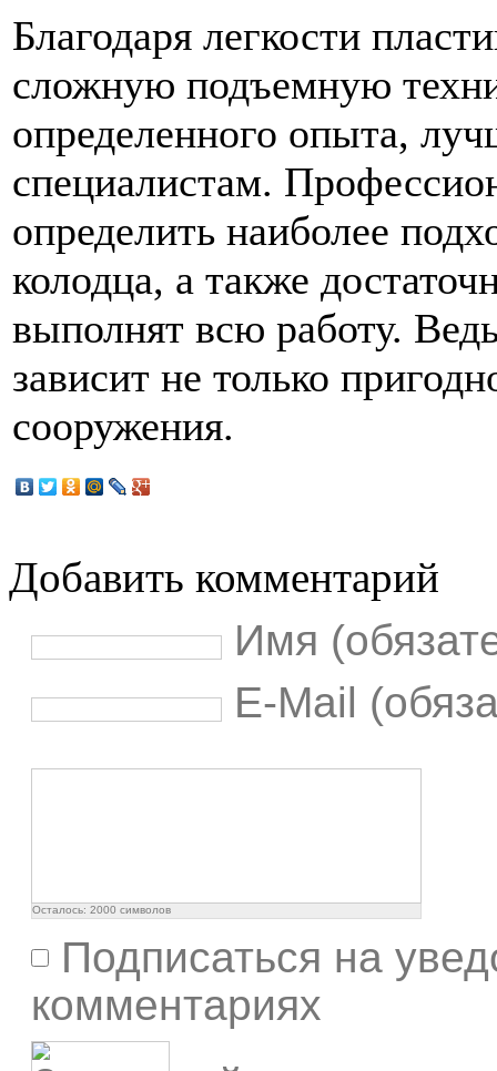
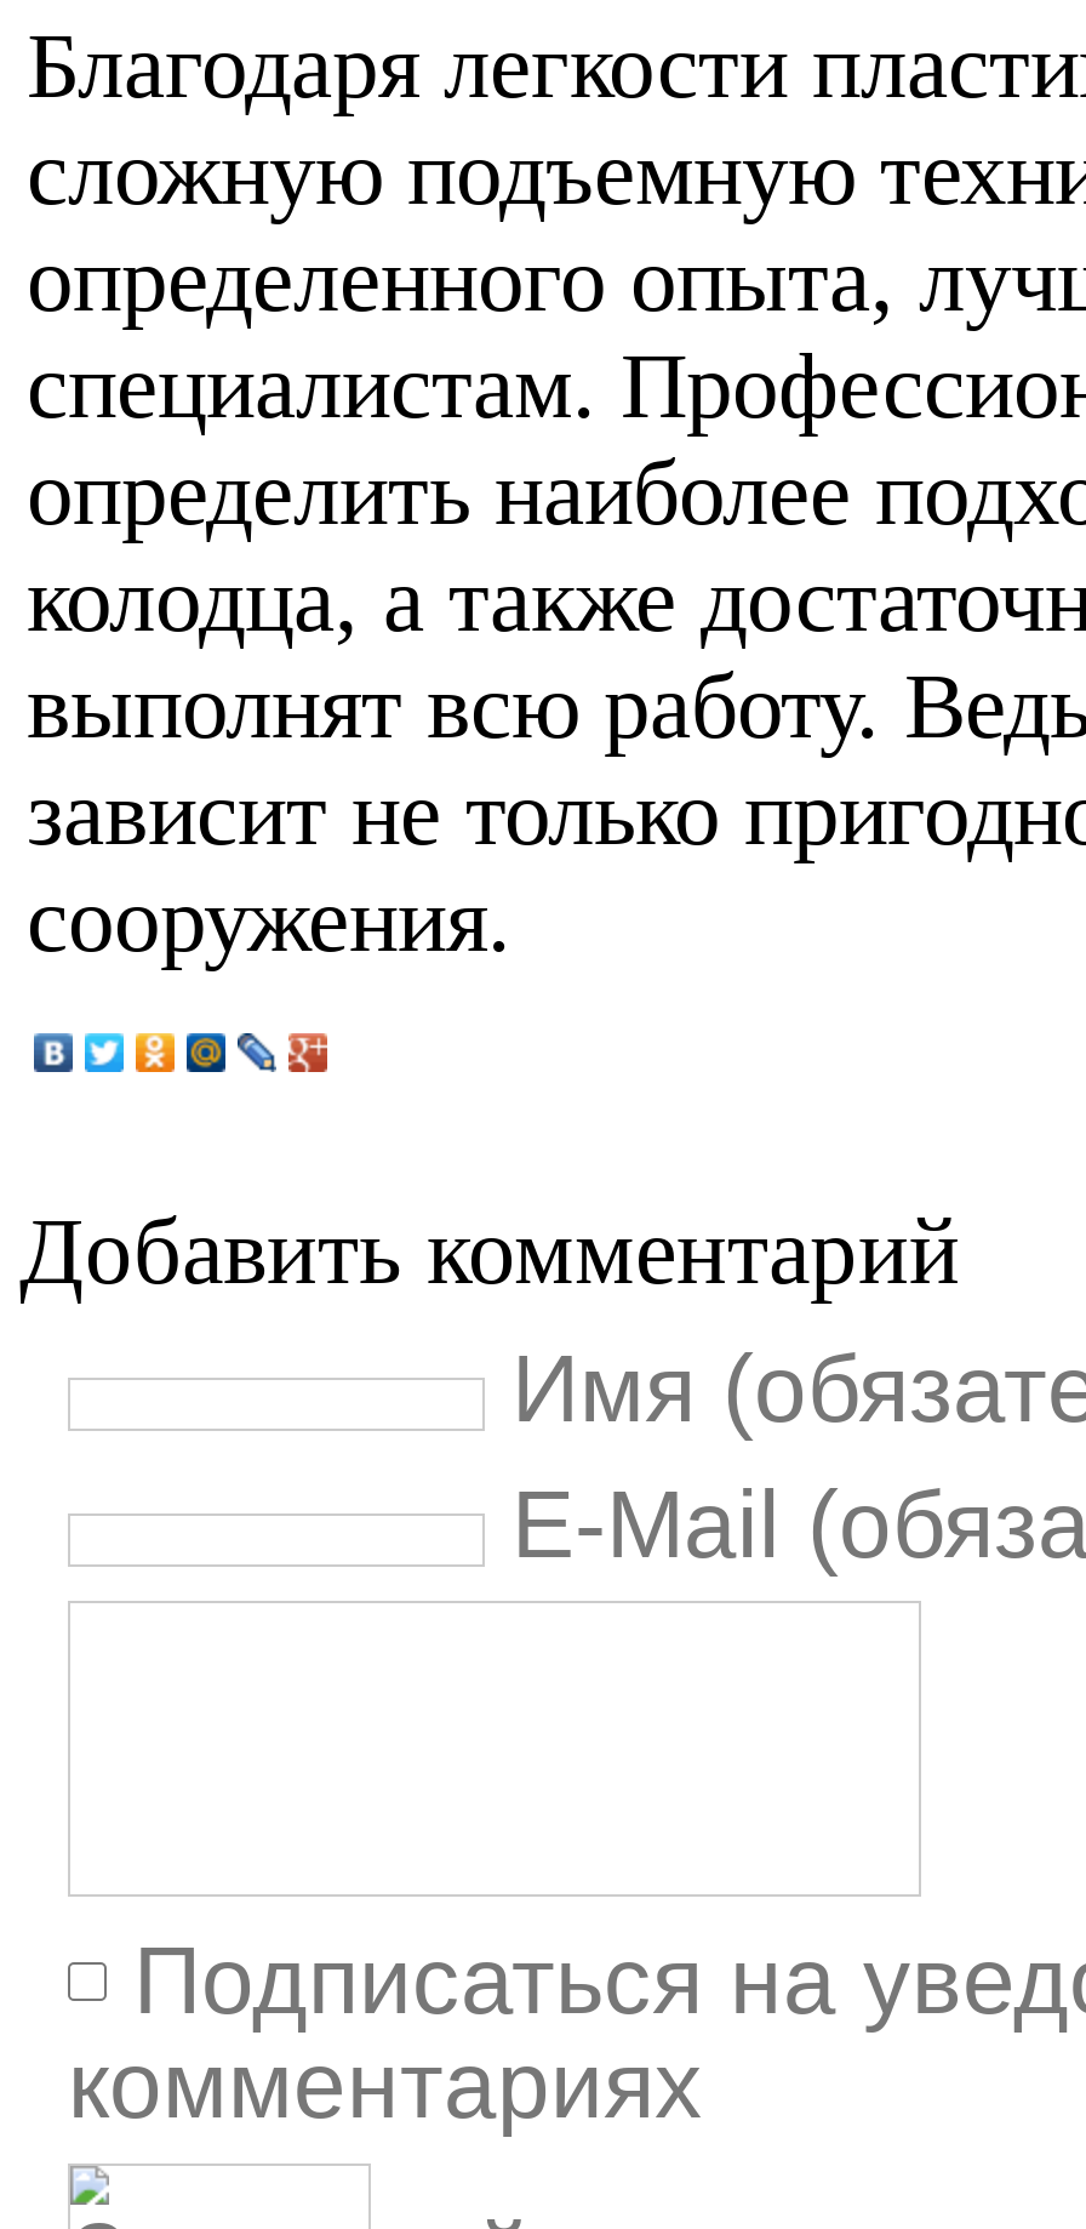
- Осталось: 2000 символов
